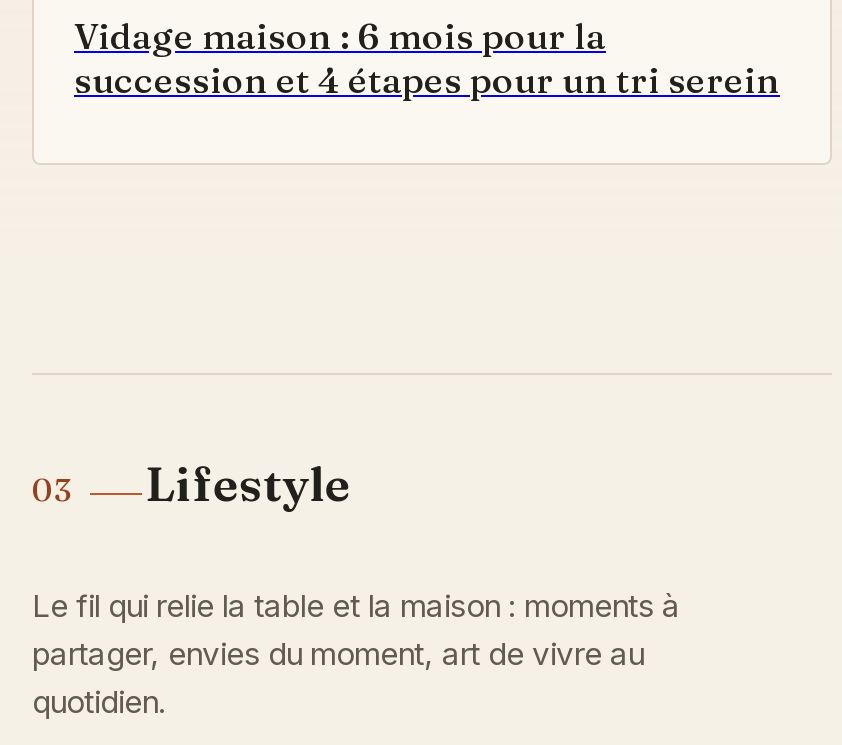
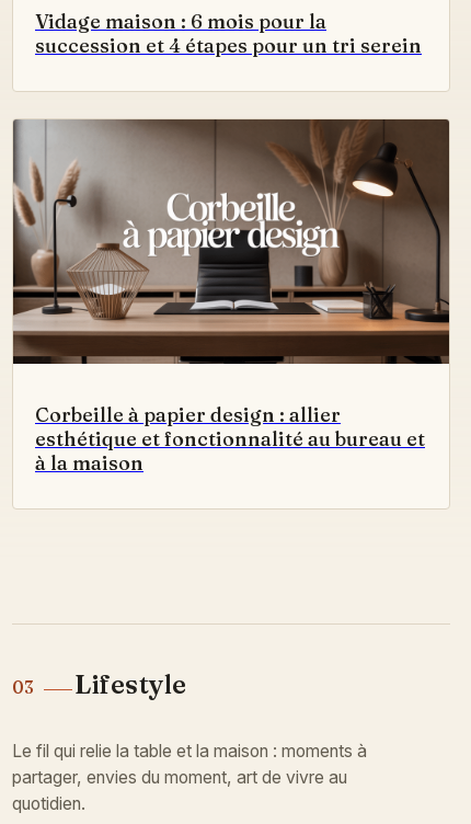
+ [image]
+ Corbeille à papier design : allier
+ esthétique et fonctionnalité au bureau et
+ à la maison
